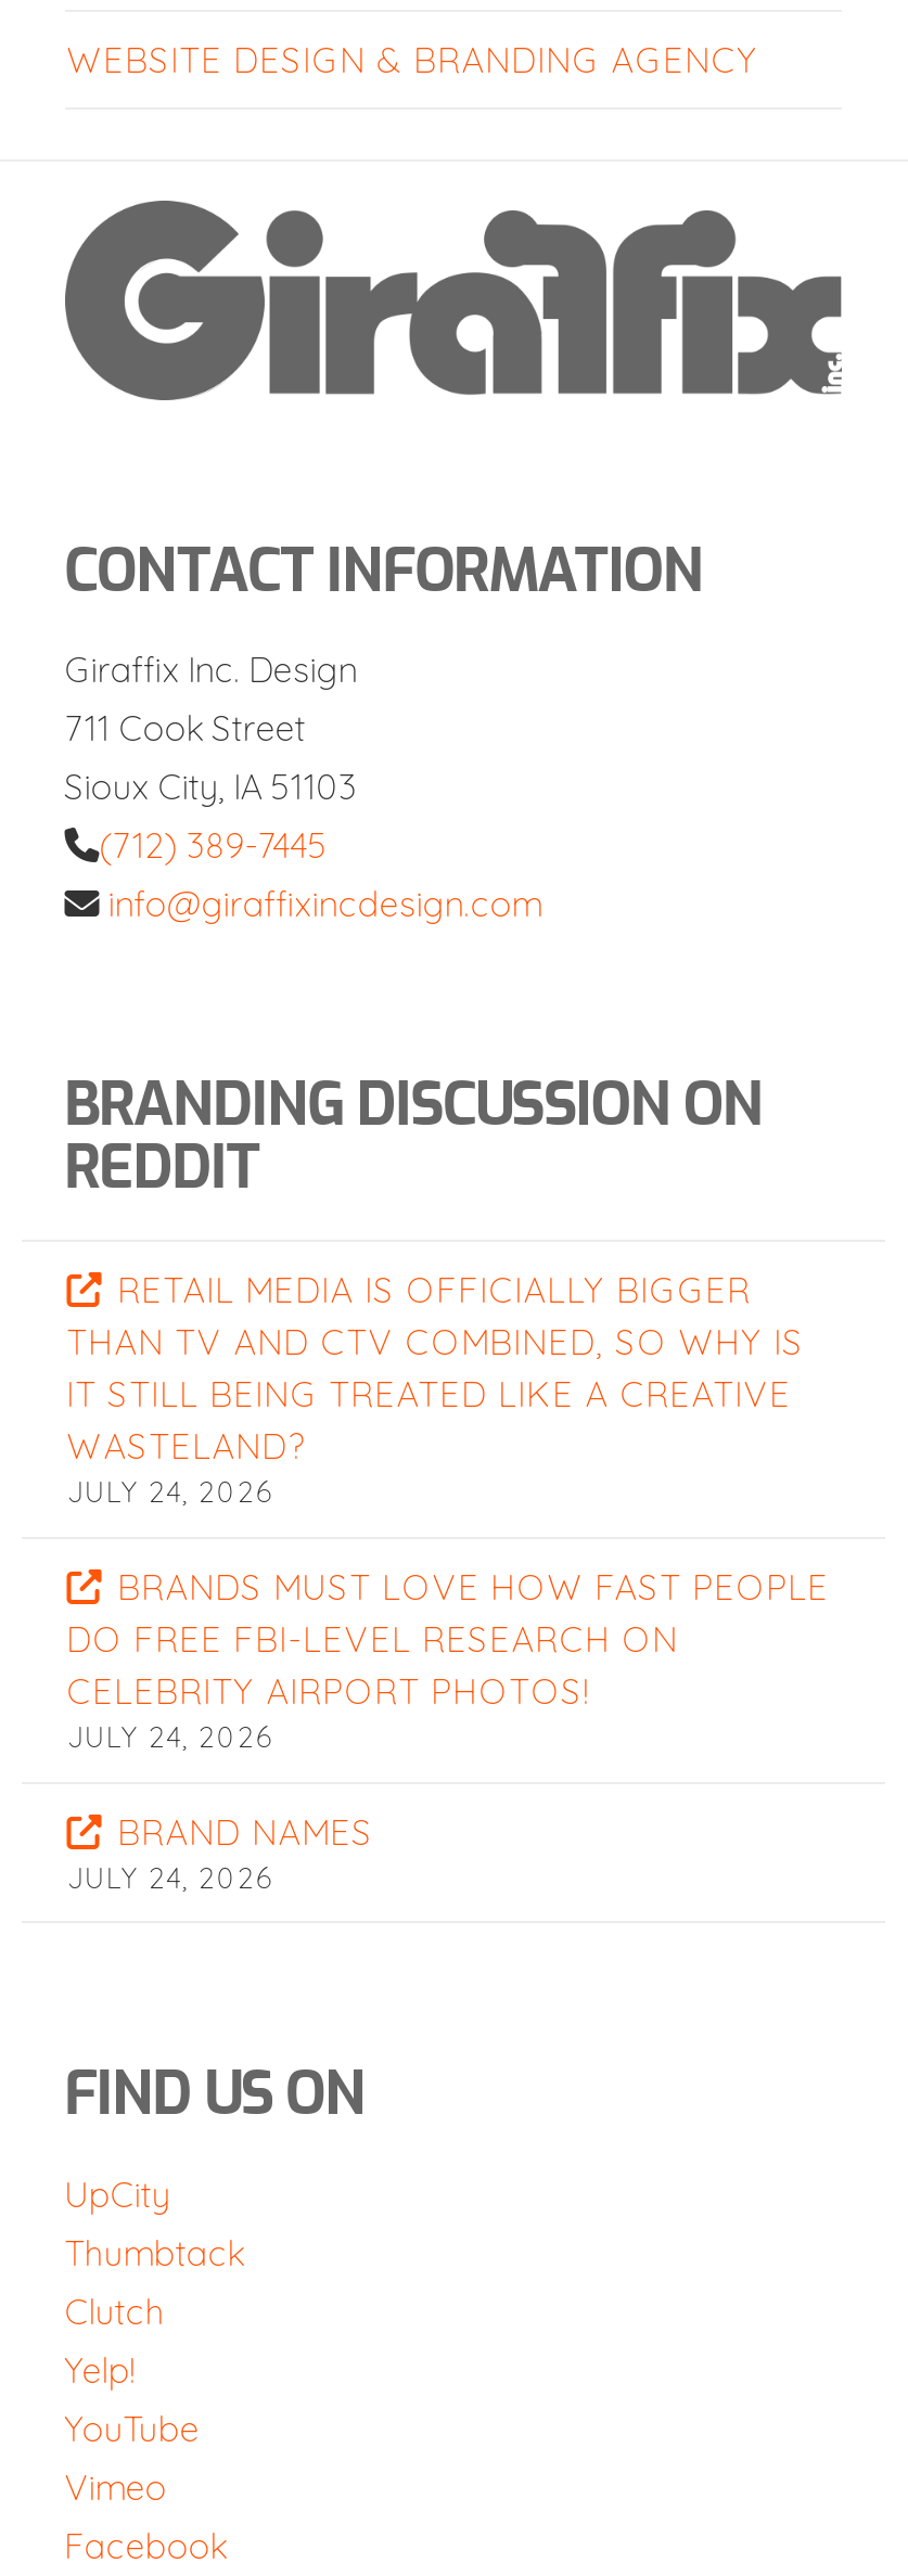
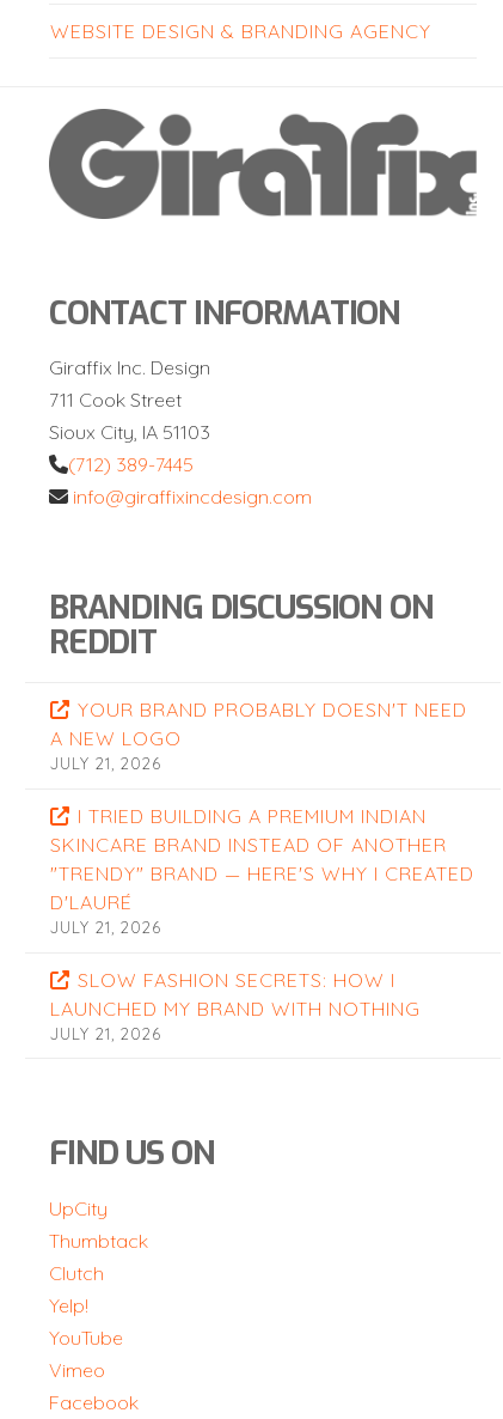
- RETAIL MEDIA IS OFFICIALLY BIGGER
- THAN TV AND CTV COMBINED, SO WHY IS
- IT STILL BEING TREATED LIKE A CREATIVE
- WASTELAND?
- JULY 24, 2026
+ YOUR BRAND PROBABLY DOESN'T NEED
+ A NEW LOGO
+ JULY 21, 2026

- BRANDS MUST LOVE HOW FAST PEOPLE
- DO FREE FBI-LEVEL RESEARCH ON
- CELEBRITY AIRPORT PHOTOS!
- JULY 24, 2026
+ I TRIED BUILDING A PREMIUM INDIAN
+ SKINCARE BRAND INSTEAD OF ANOTHER
+ "TRENDY" BRAND — HERE'S WHY I CREATED
+ D'LAURÉ
+ JULY 21, 2026

- BRAND NAMES
- JULY 24, 2026
+ SLOW FASHION SECRETS: HOW I
+ LAUNCHED MY BRAND WITH NOTHING
+ JULY 21, 2026
